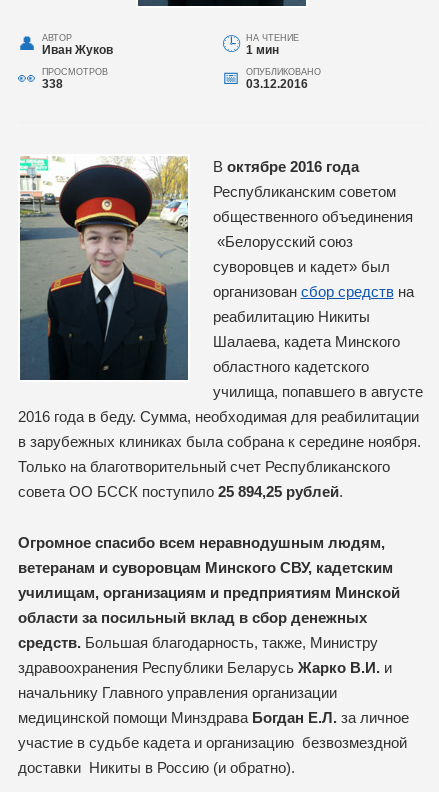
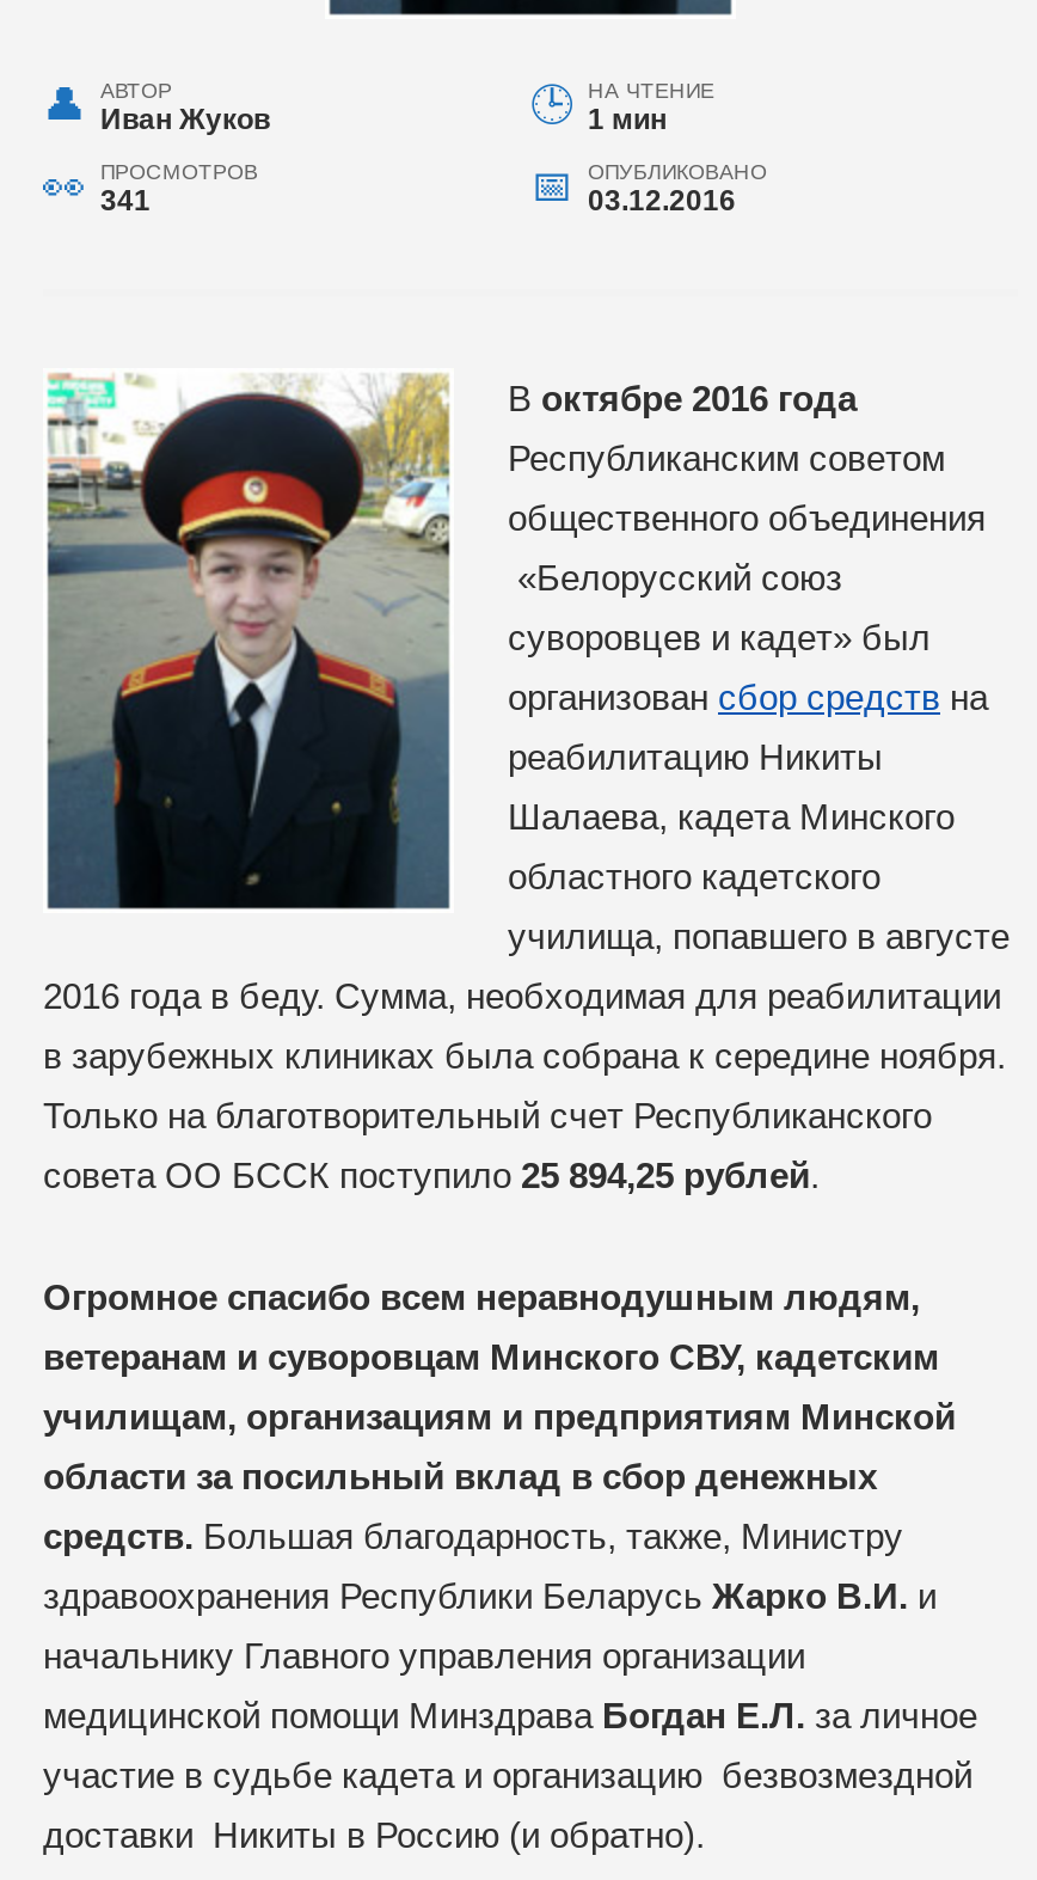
- 338
+ 341
